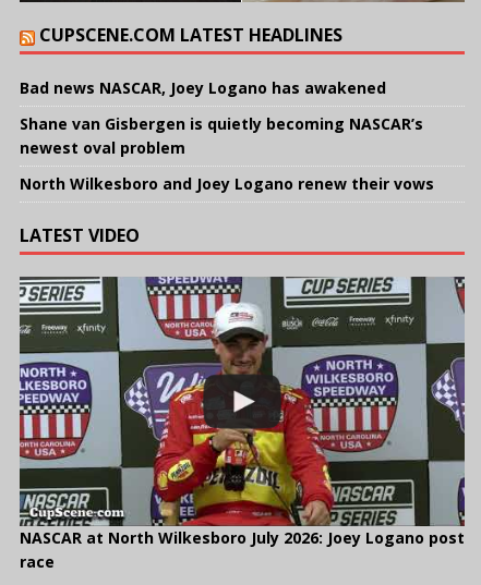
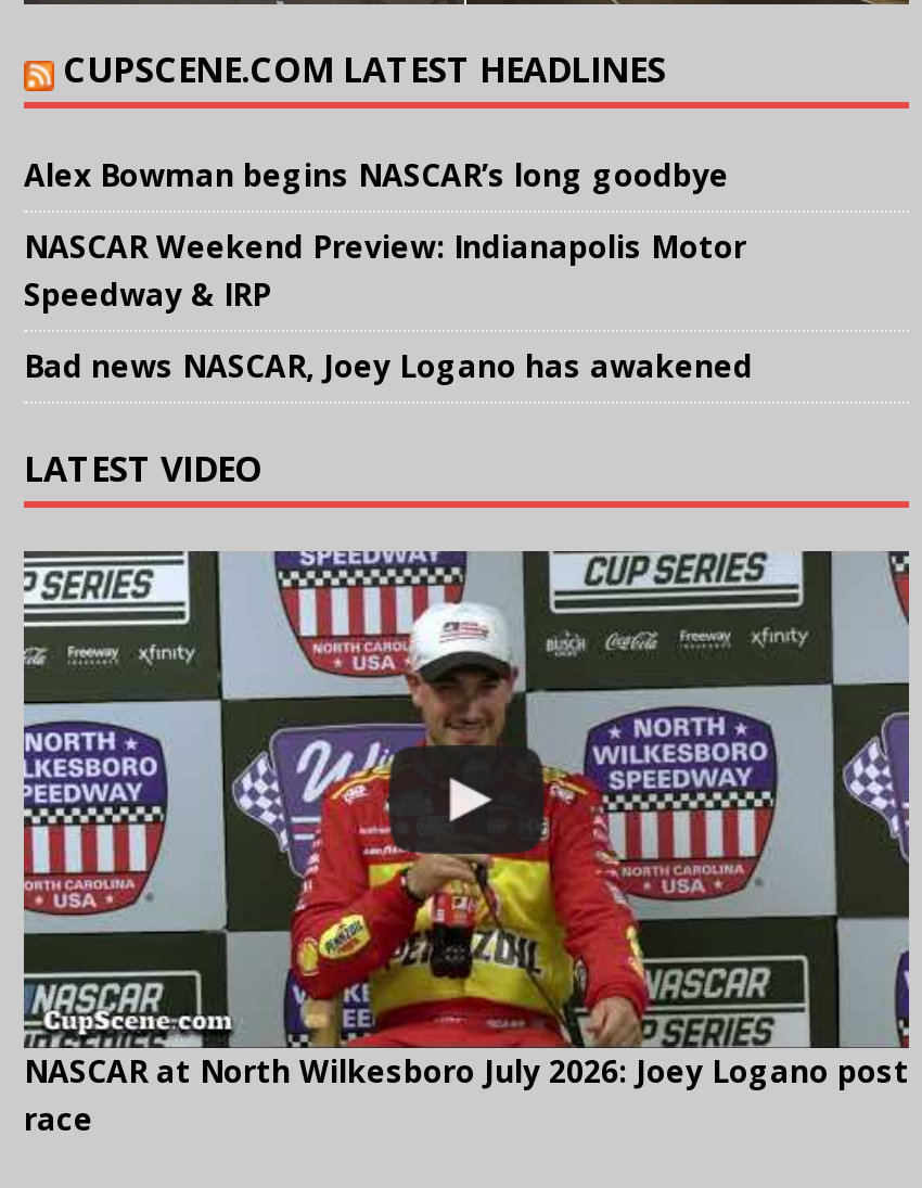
+ Alex Bowman begins NASCAR’s long goodbye
+ NASCAR Weekend Preview: Indianapolis Motor
+ Speedway & IRP

moved down: Bad news NASCAR, Joey Logano has awakened

- Shane van Gisbergen is quietly becoming NASCAR’s
- newest oval problem
- North Wilkesboro and Joey Logano renew their vows
